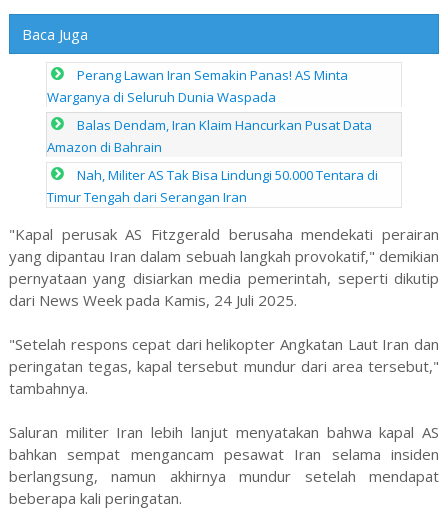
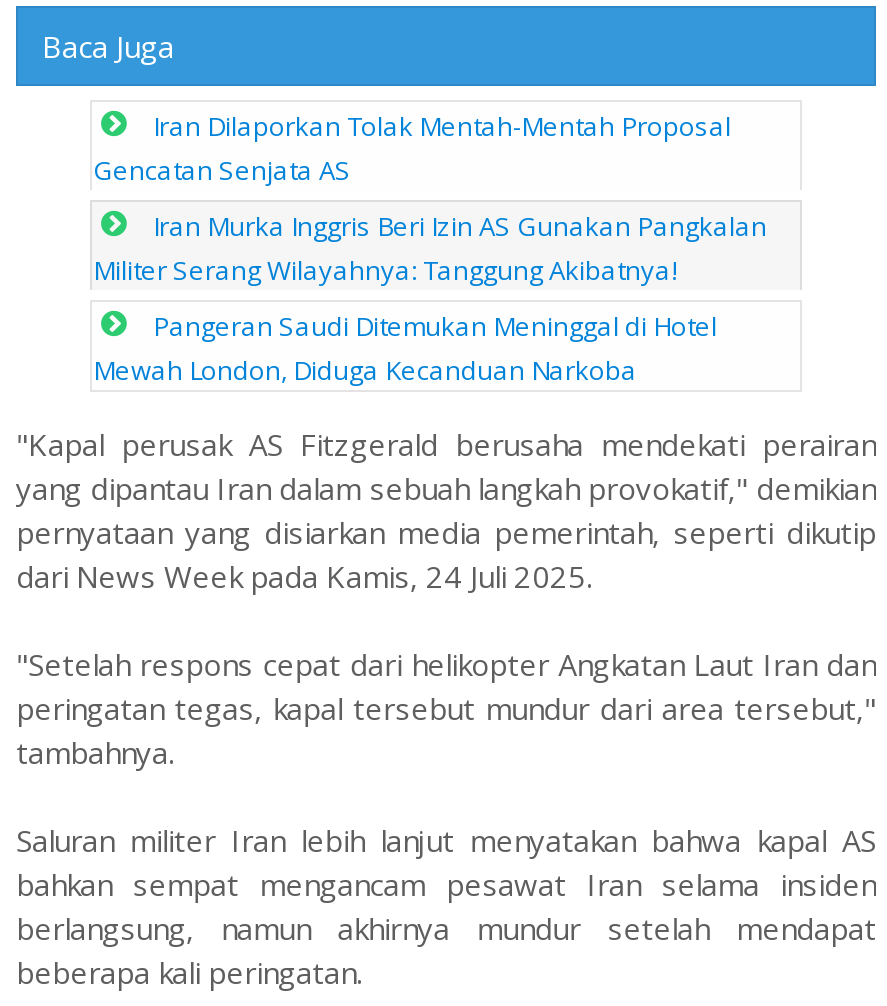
- Perang Lawan Iran Semakin Panas! AS Minta
- Warganya di Seluruh Dunia Waspada
+ Iran Dilaporkan Tolak Mentah-Mentah Proposal
+ Gencatan Senjata AS

- Balas Dendam, Iran Klaim Hancurkan Pusat Data
- Amazon di Bahrain
+ Iran Murka Inggris Beri Izin AS Gunakan Pangkalan
+ Militer Serang Wilayahnya: Tanggung Akibatnya!

- Nah, Militer AS Tak Bisa Lindungi 50.000 Tentara di
- Timur Tengah dari Serangan Iran
+ Pangeran Saudi Ditemukan Meninggal di Hotel
+ Mewah London, Diduga Kecanduan Narkoba
